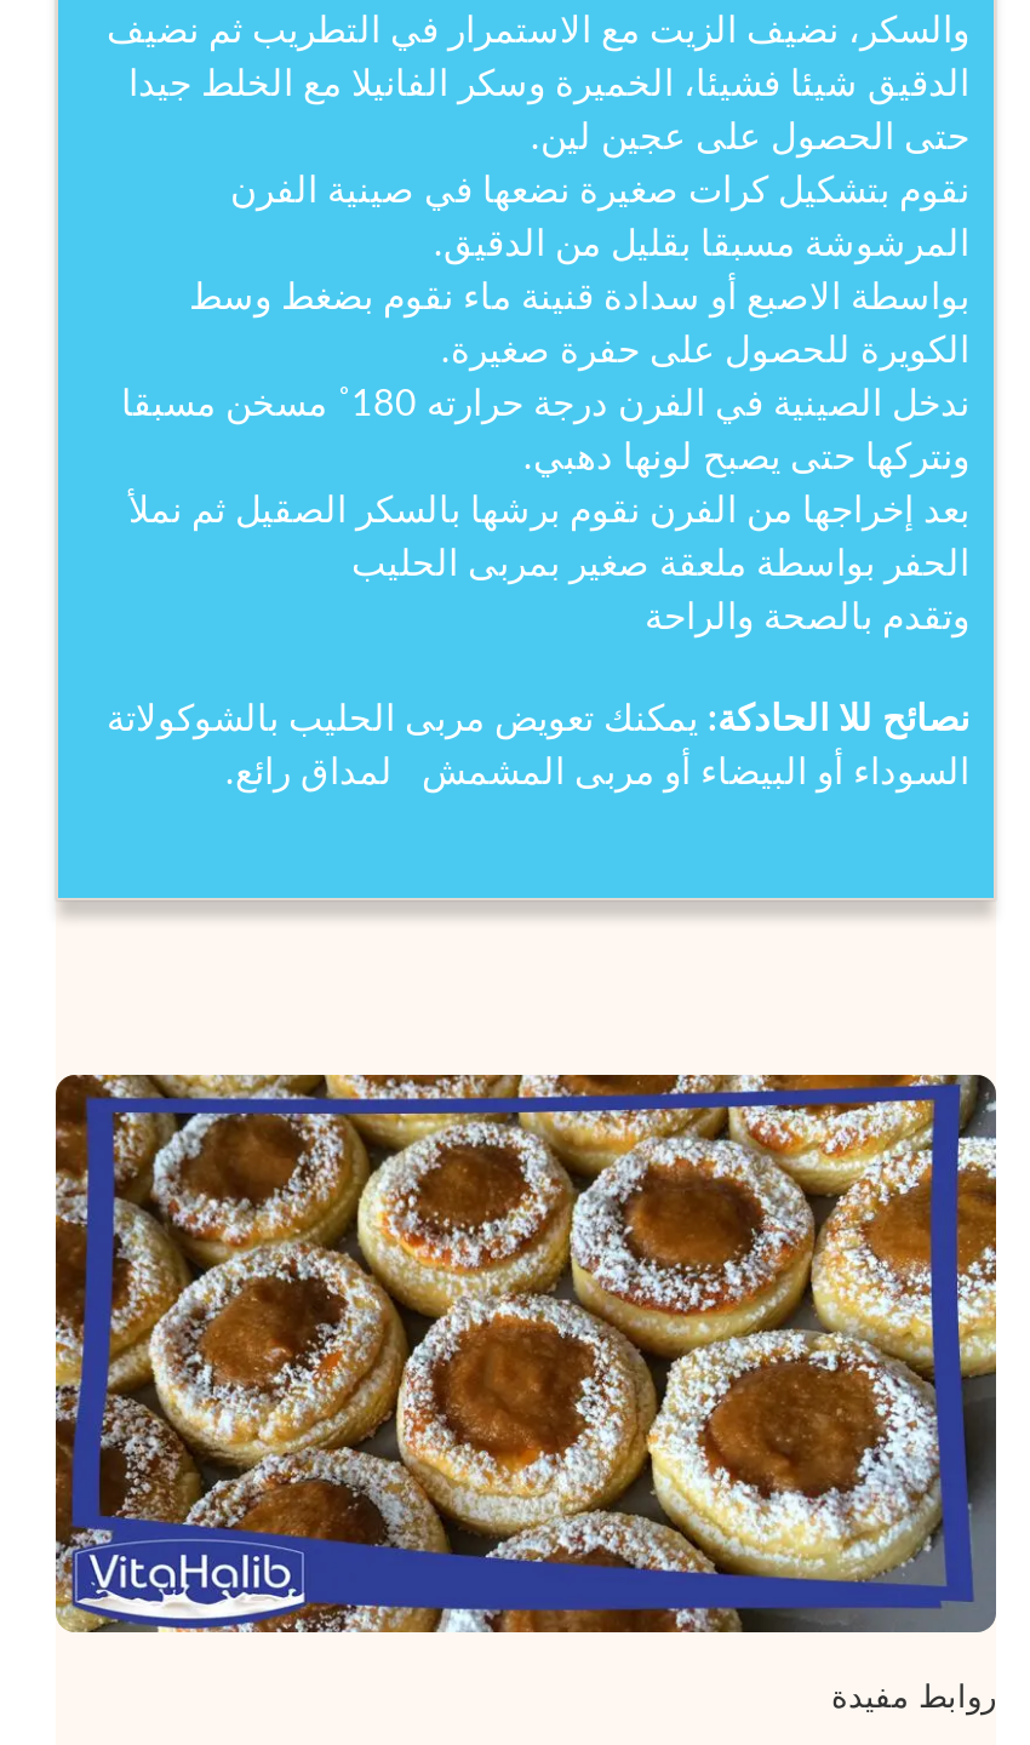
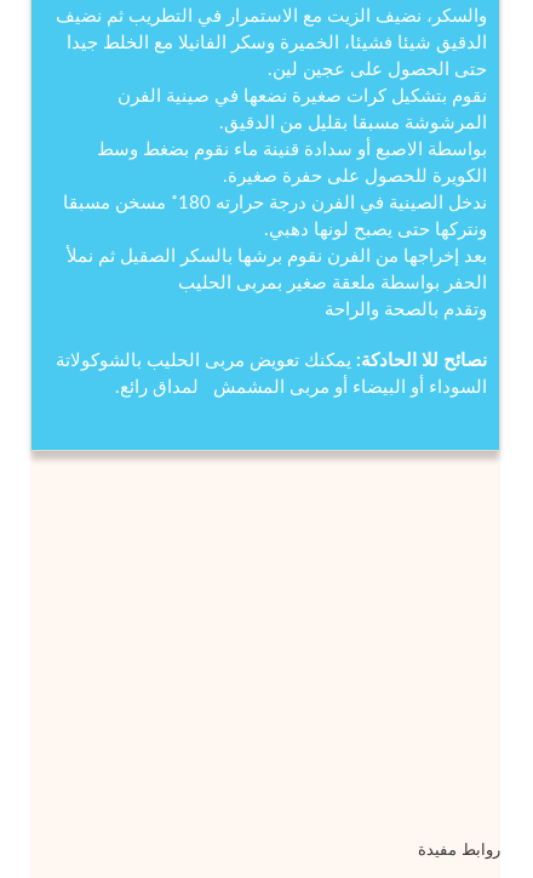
- [image]
